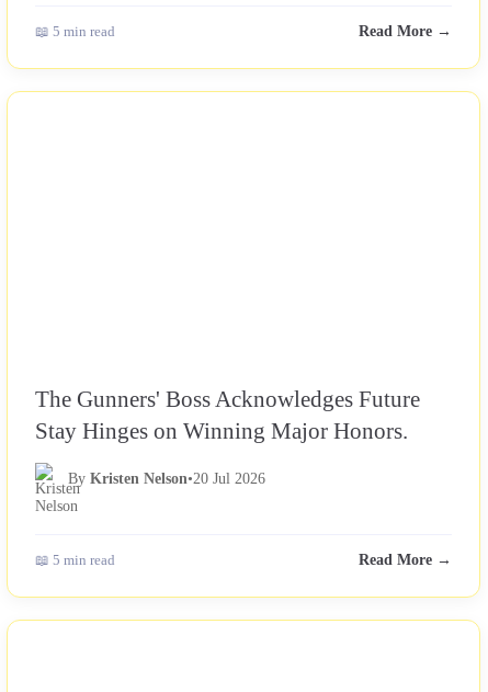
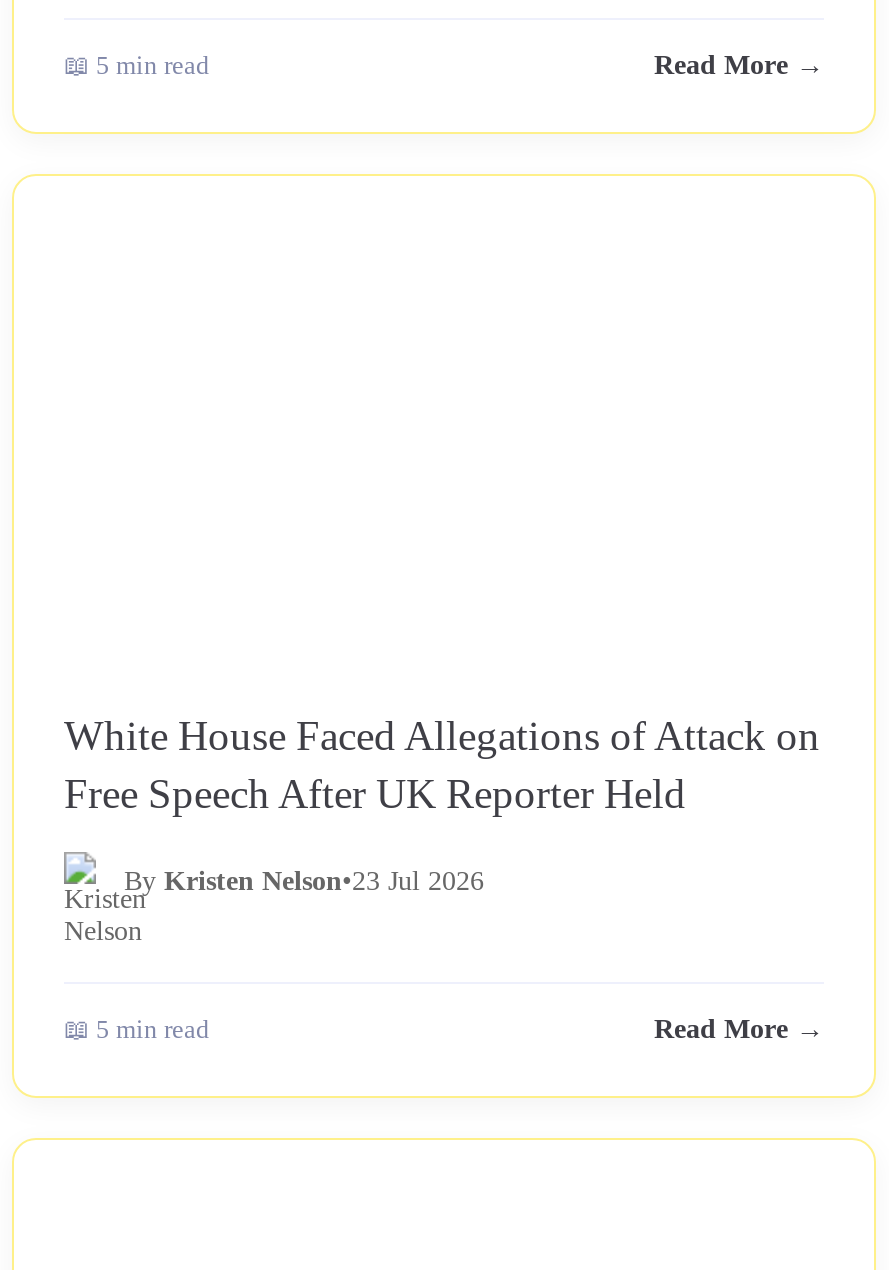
- The Gunners' Boss Acknowledges Future
- Stay Hinges on Winning Major Honors.
+ White House Faced Allegations of Attack on
+ Free Speech After UK Reporter Held

- By Kristen Nelson•20 Jul 2026
+ By Kristen Nelson•23 Jul 2026
